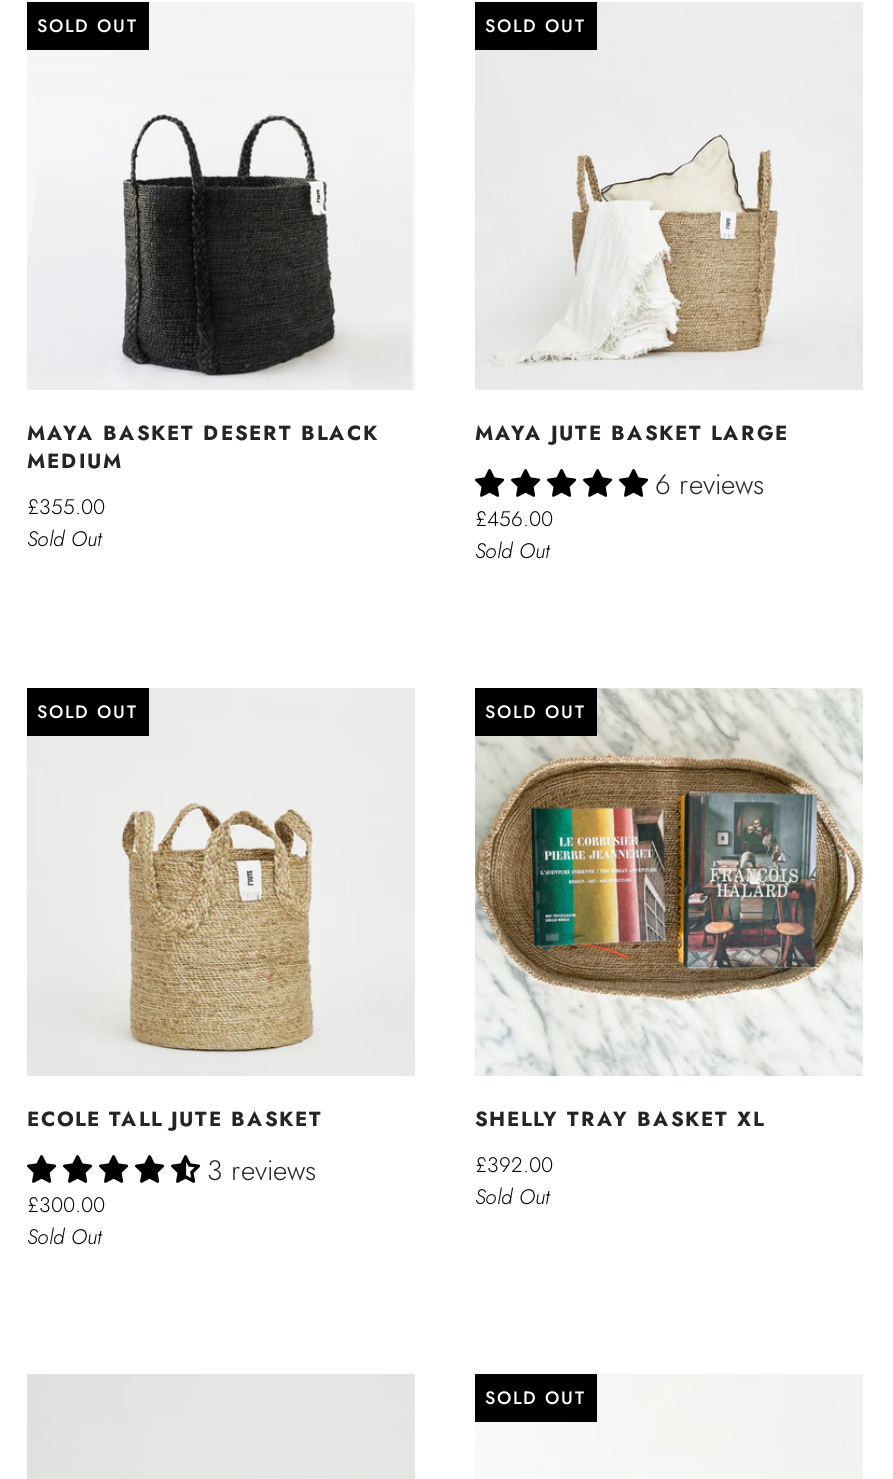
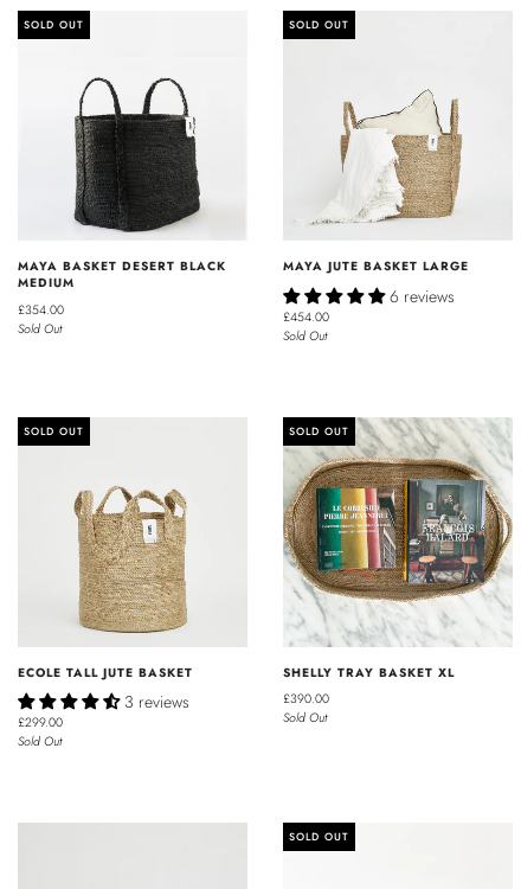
- £355.00
+ £354.00

- £456.00
+ £454.00

- £392.00
+ £390.00

- £300.00
+ £299.00
